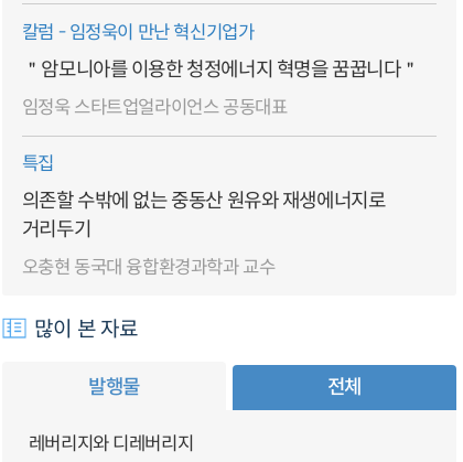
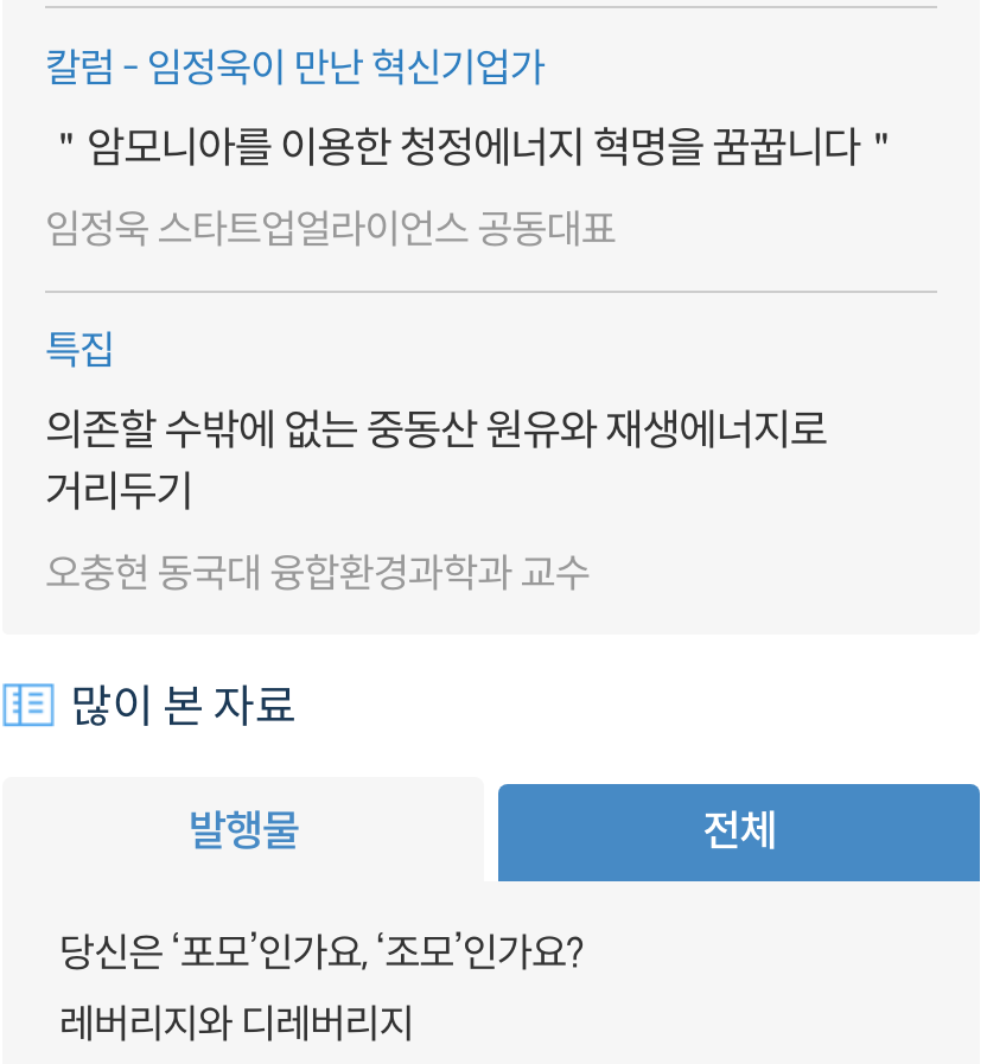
+ 당신은 ‘포모’인가요, ‘조모’인가요?
